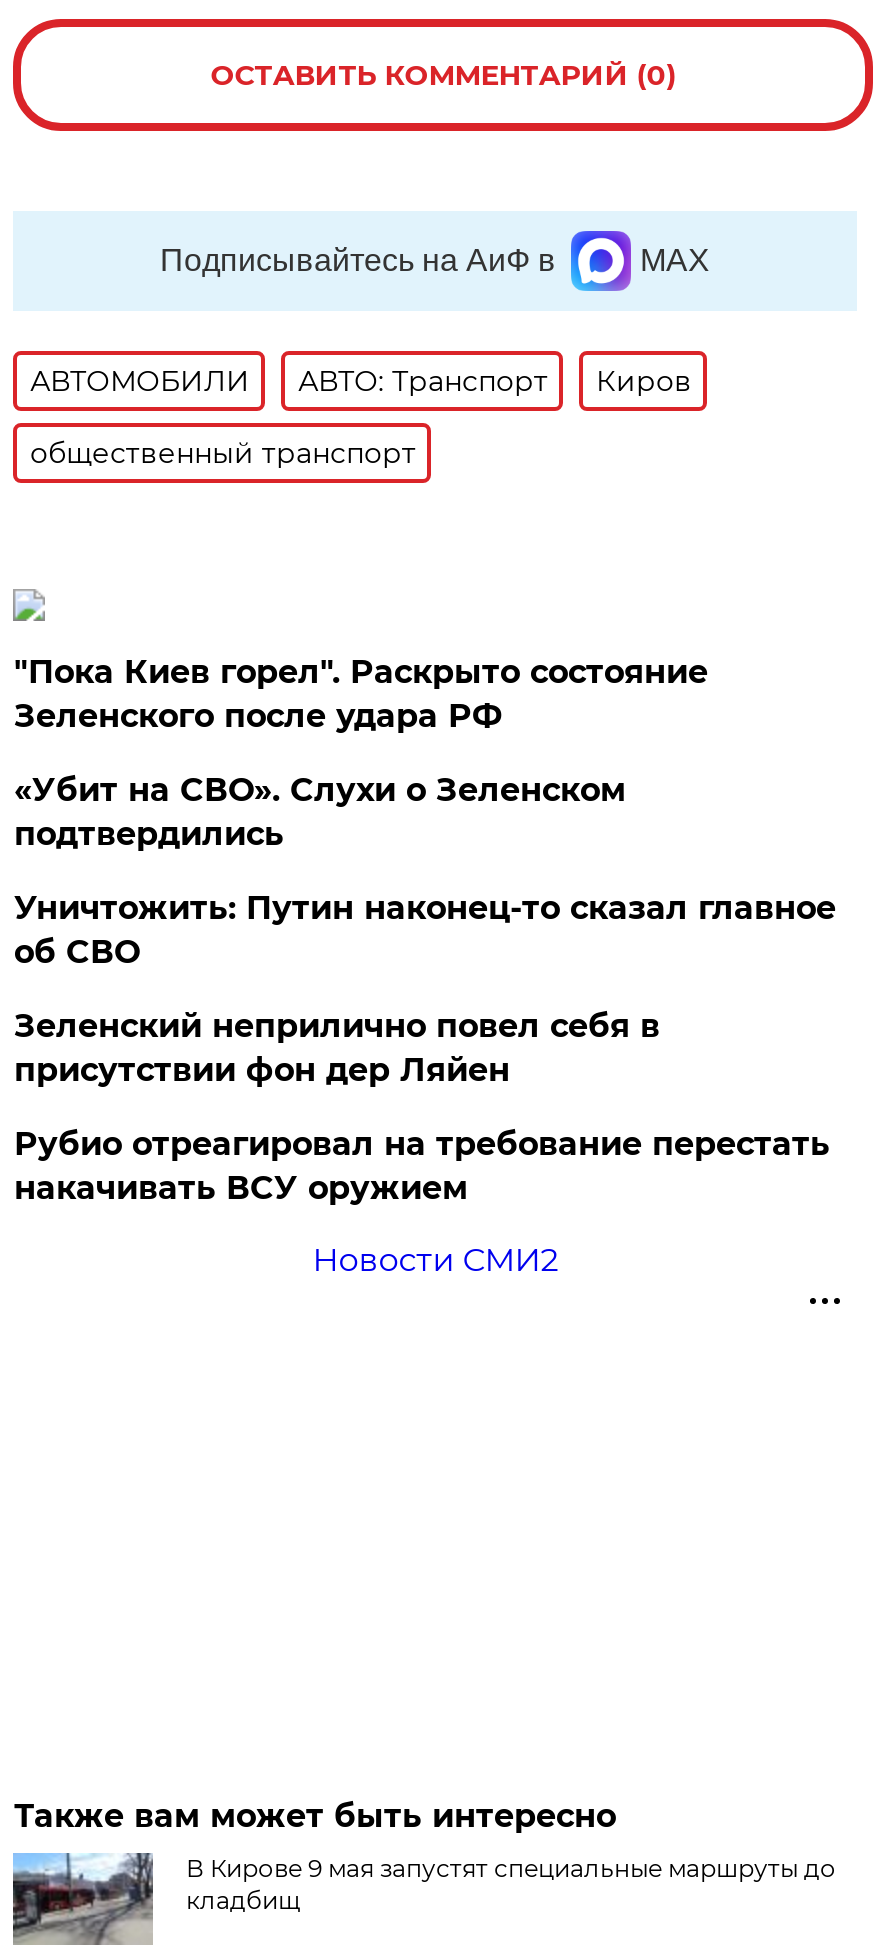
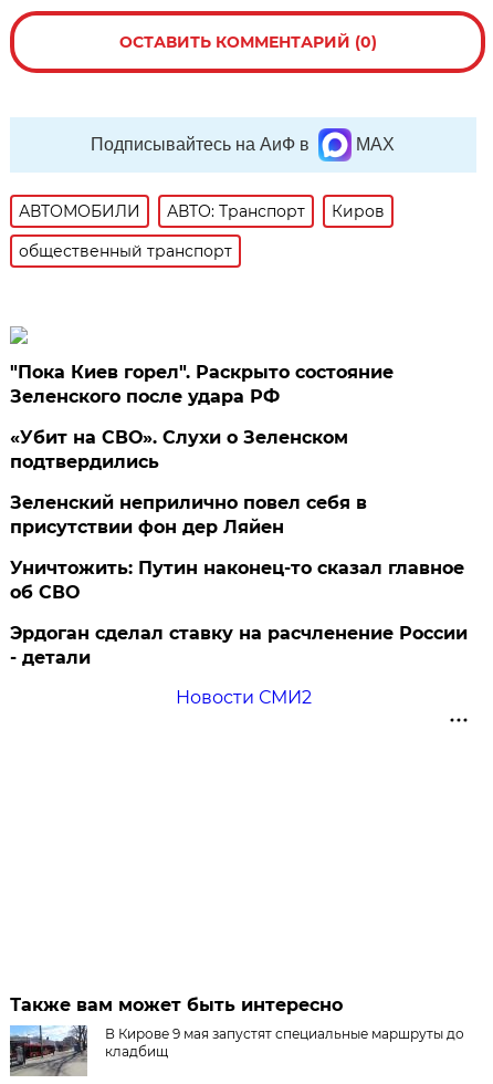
moved down: Уничтожить: Путин наконец-то сказал главное | об СВО

moved up: Зеленский неприлично повел cебя в | присутствии фон дер Ляйен

- Рубио отреагировал на требование перестать
- накачивать ВСУ оружием
+ Эрдоган сделал ставку на расчленение России
+ - детали
